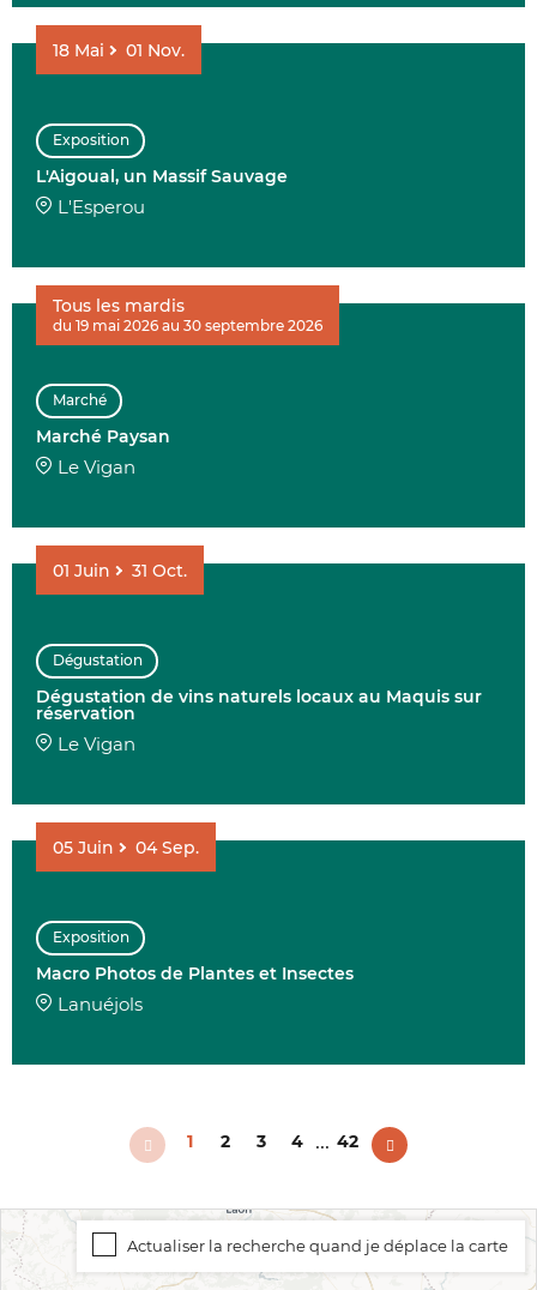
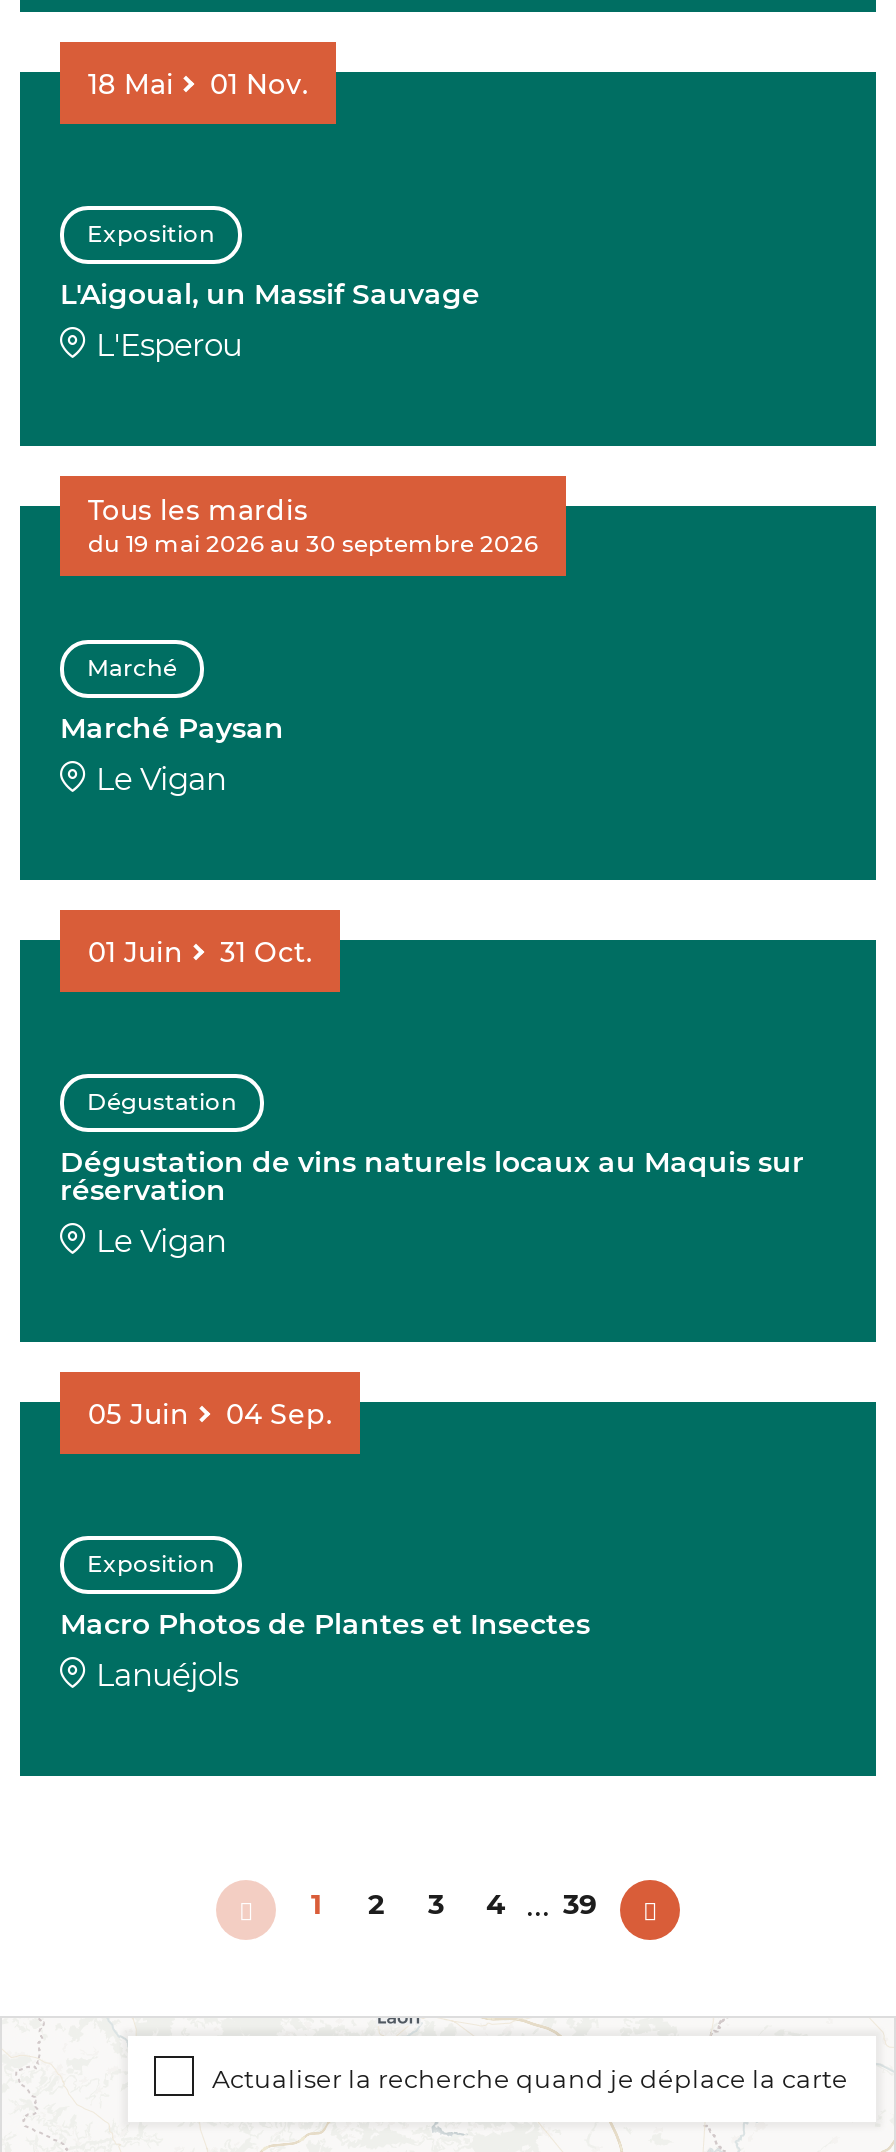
- 1 2 3 4 ... 42
+ 1 2 3 4 ... 39
